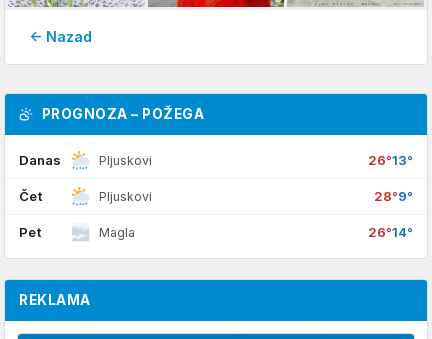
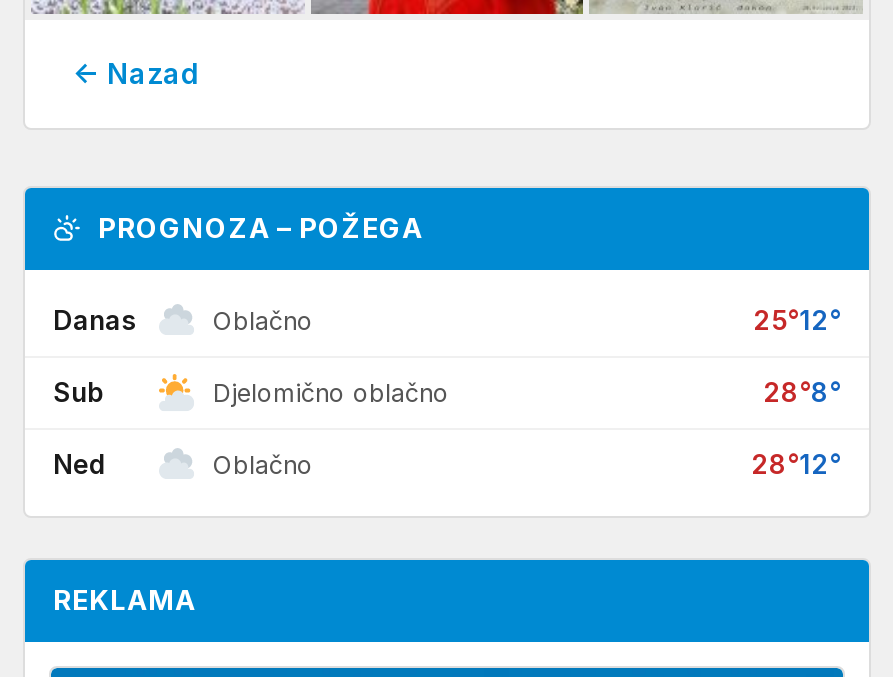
- Pljuskovi
- 26°13°
+ Oblačno
+ 25°12°

- Čet
- Pljuskovi
- 28°9°
+ Sub
+ Djelomično oblačno
+ 28°8°

- Pet
- Magla
- 26°14°
+ Ned
+ Oblačno
+ 28°12°
